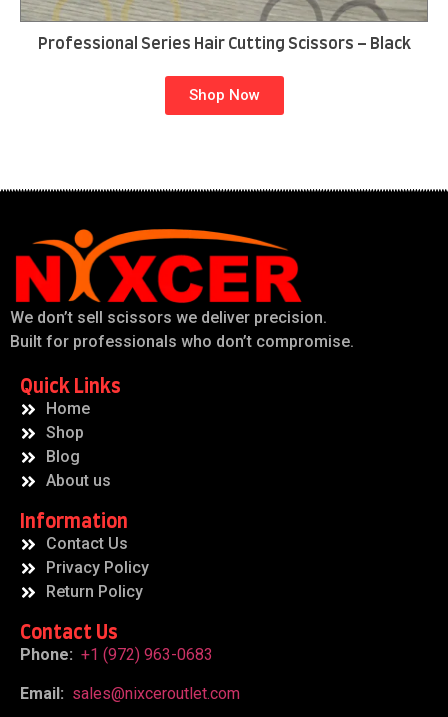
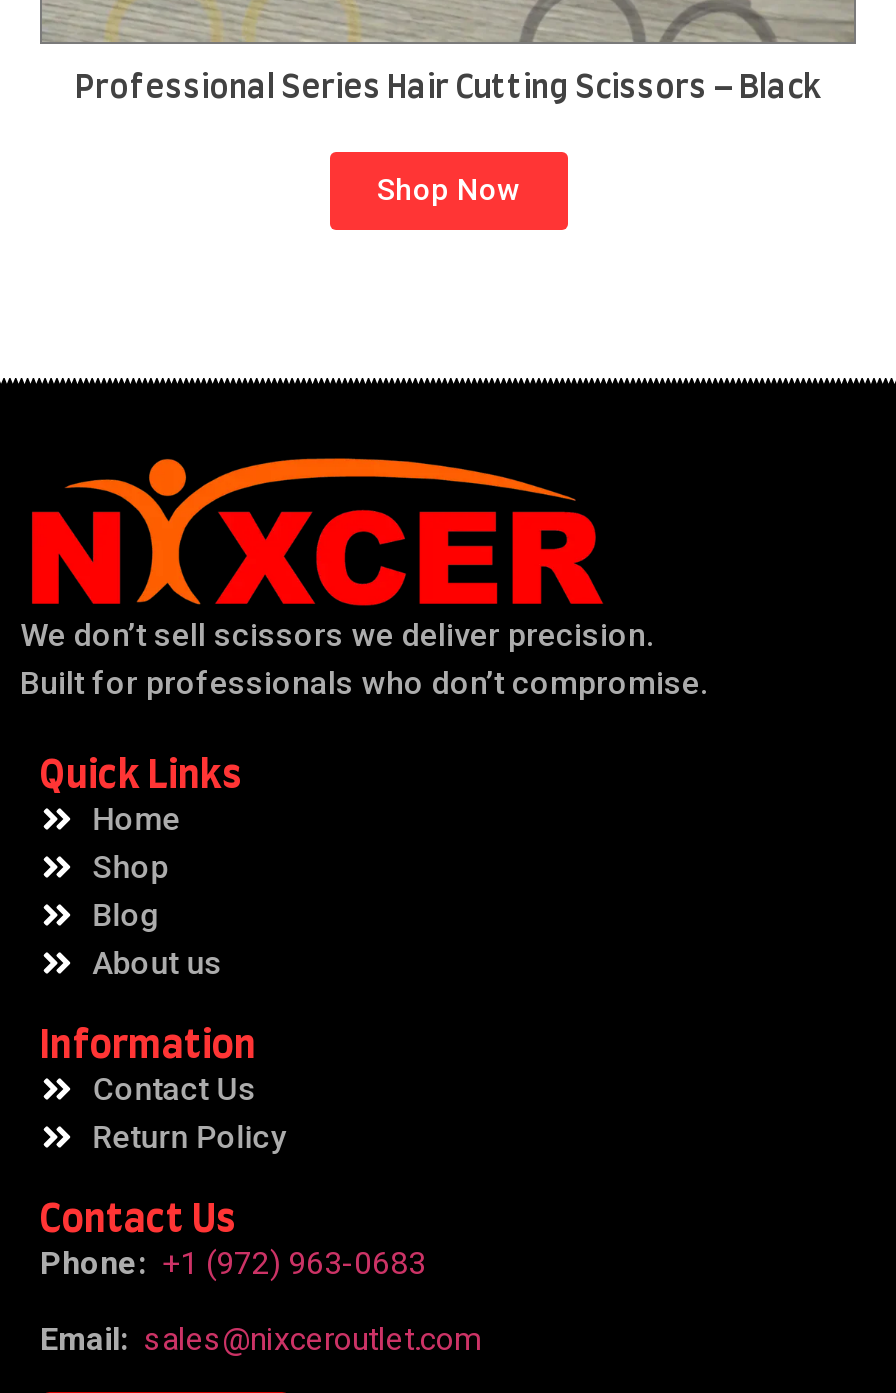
- Privacy Policy
